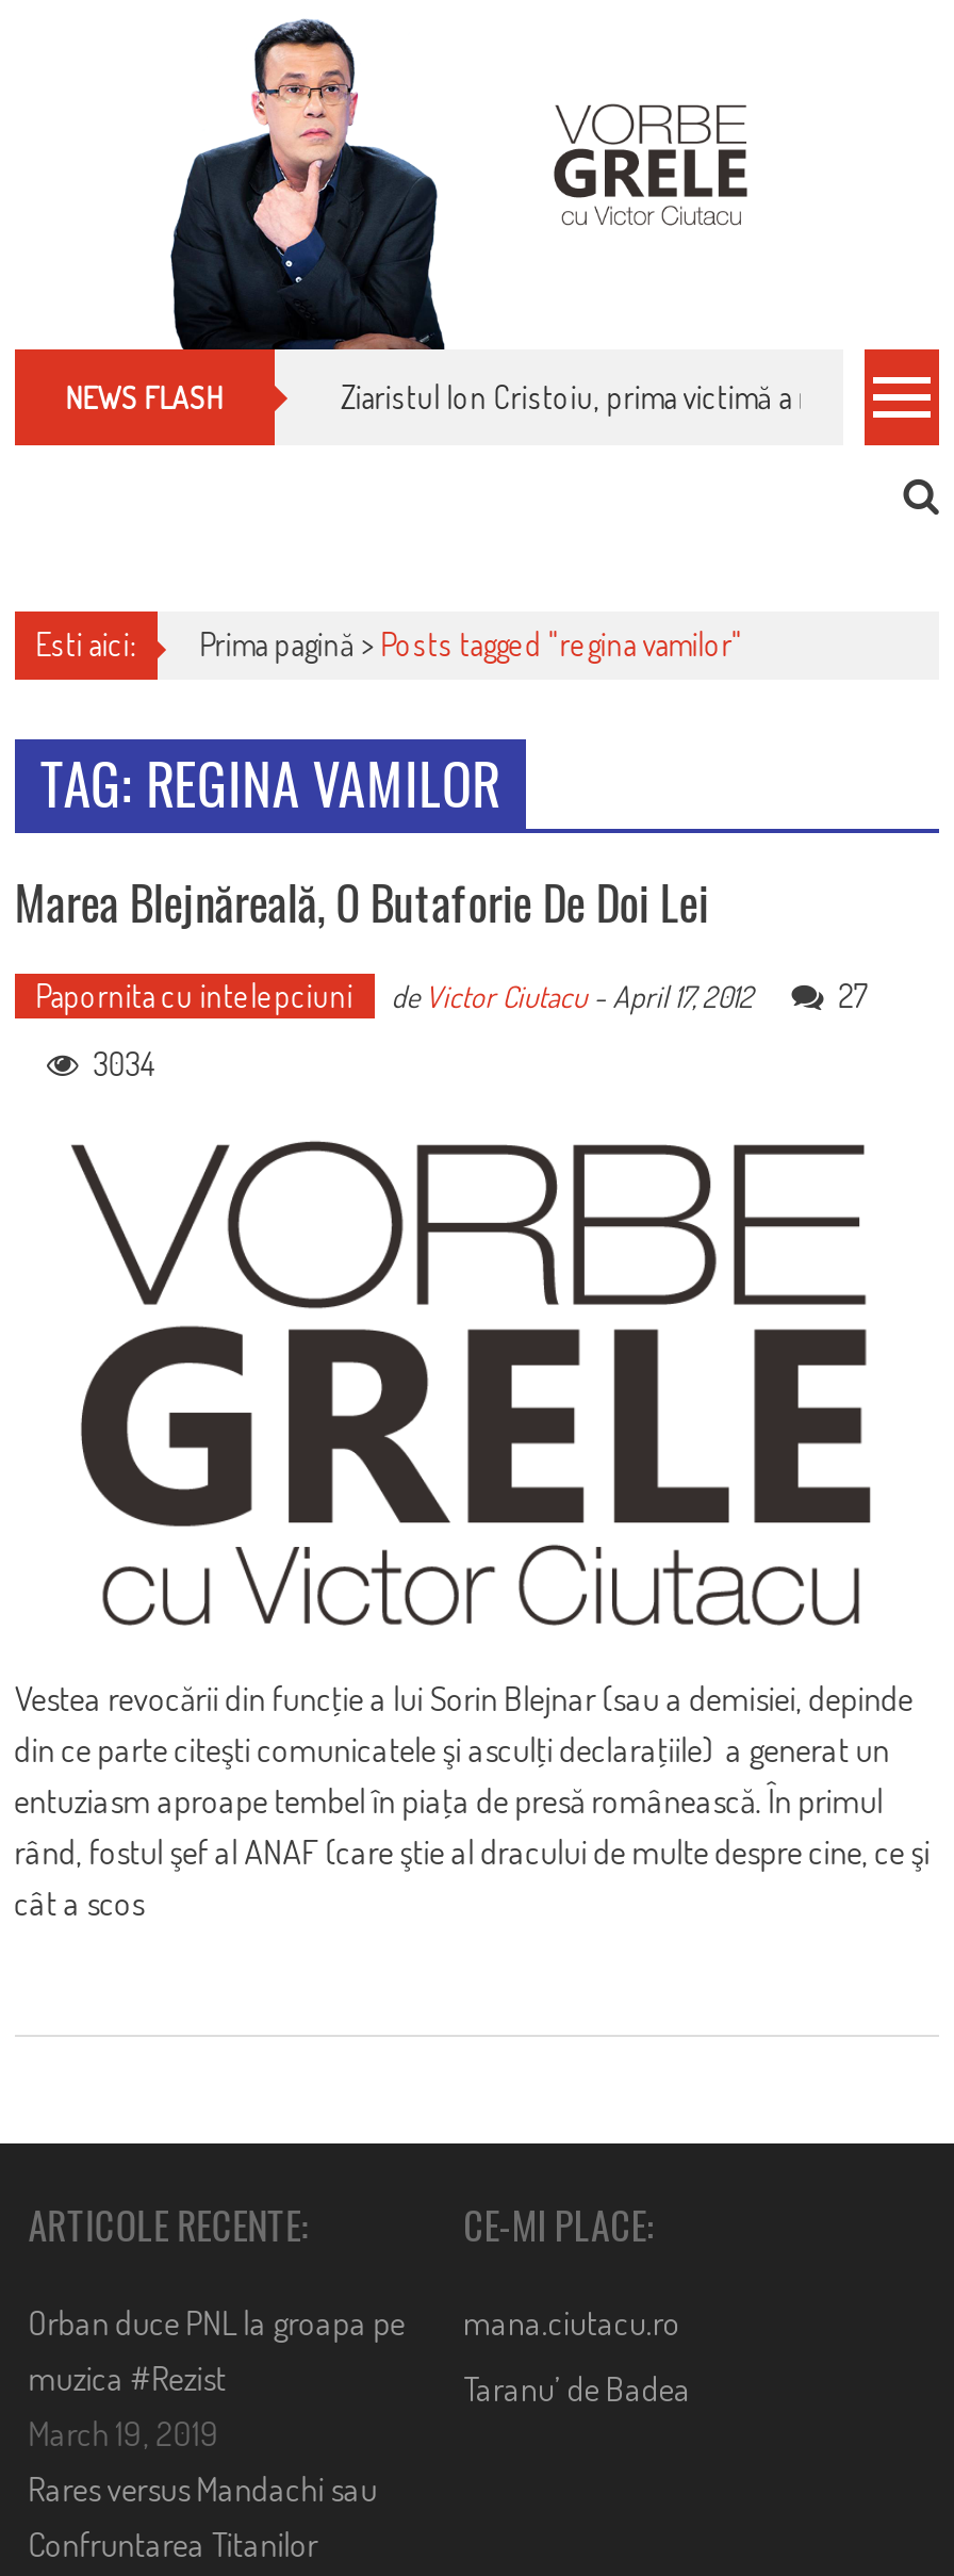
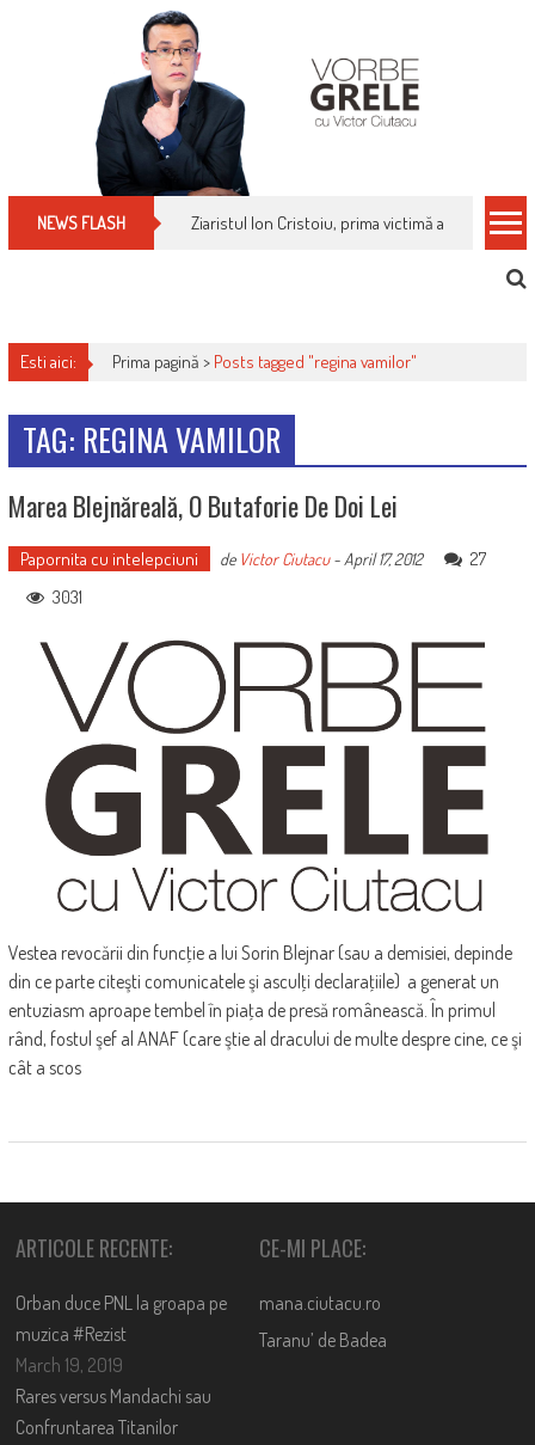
- 3034
+ 3031
